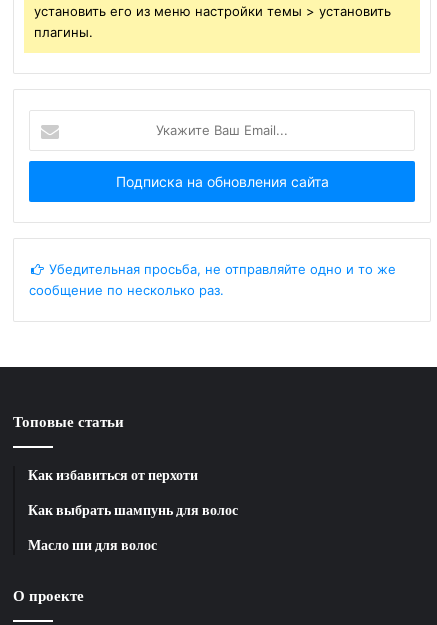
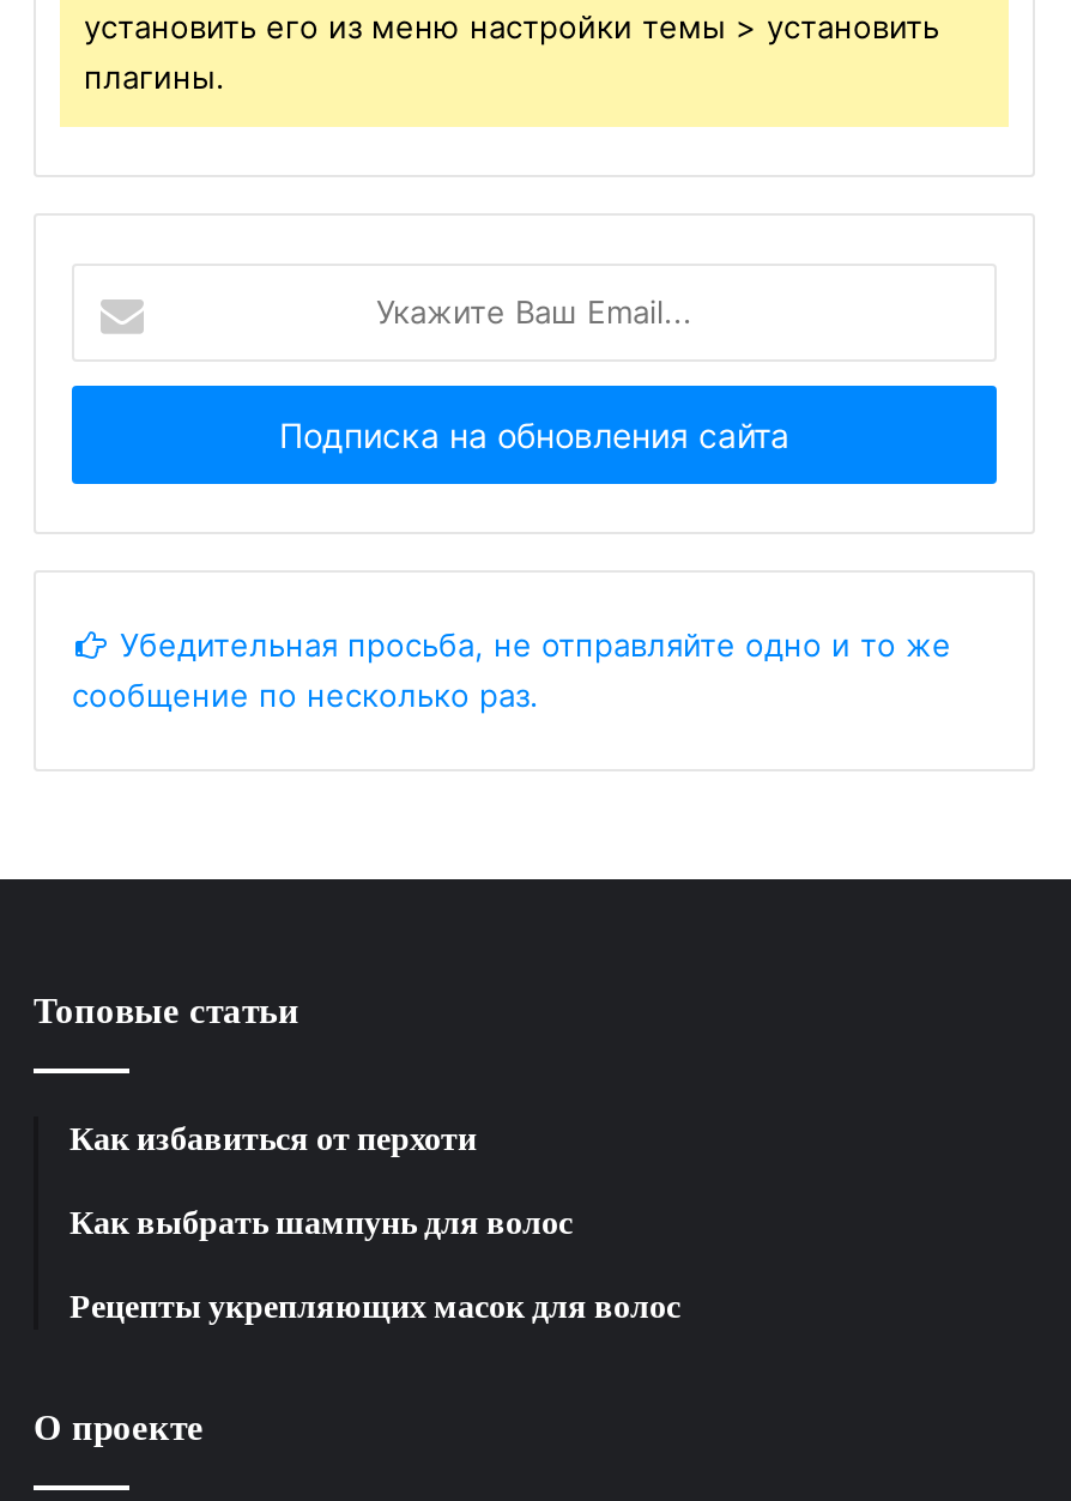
- Масло ши для волос
+ Рецепты укрепляющих масок для волос
